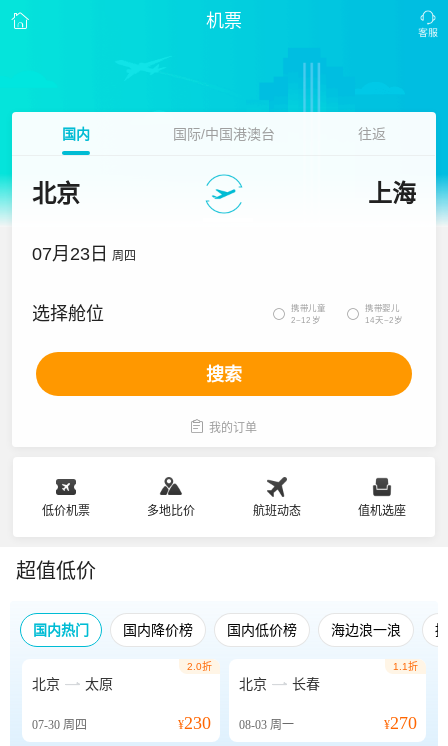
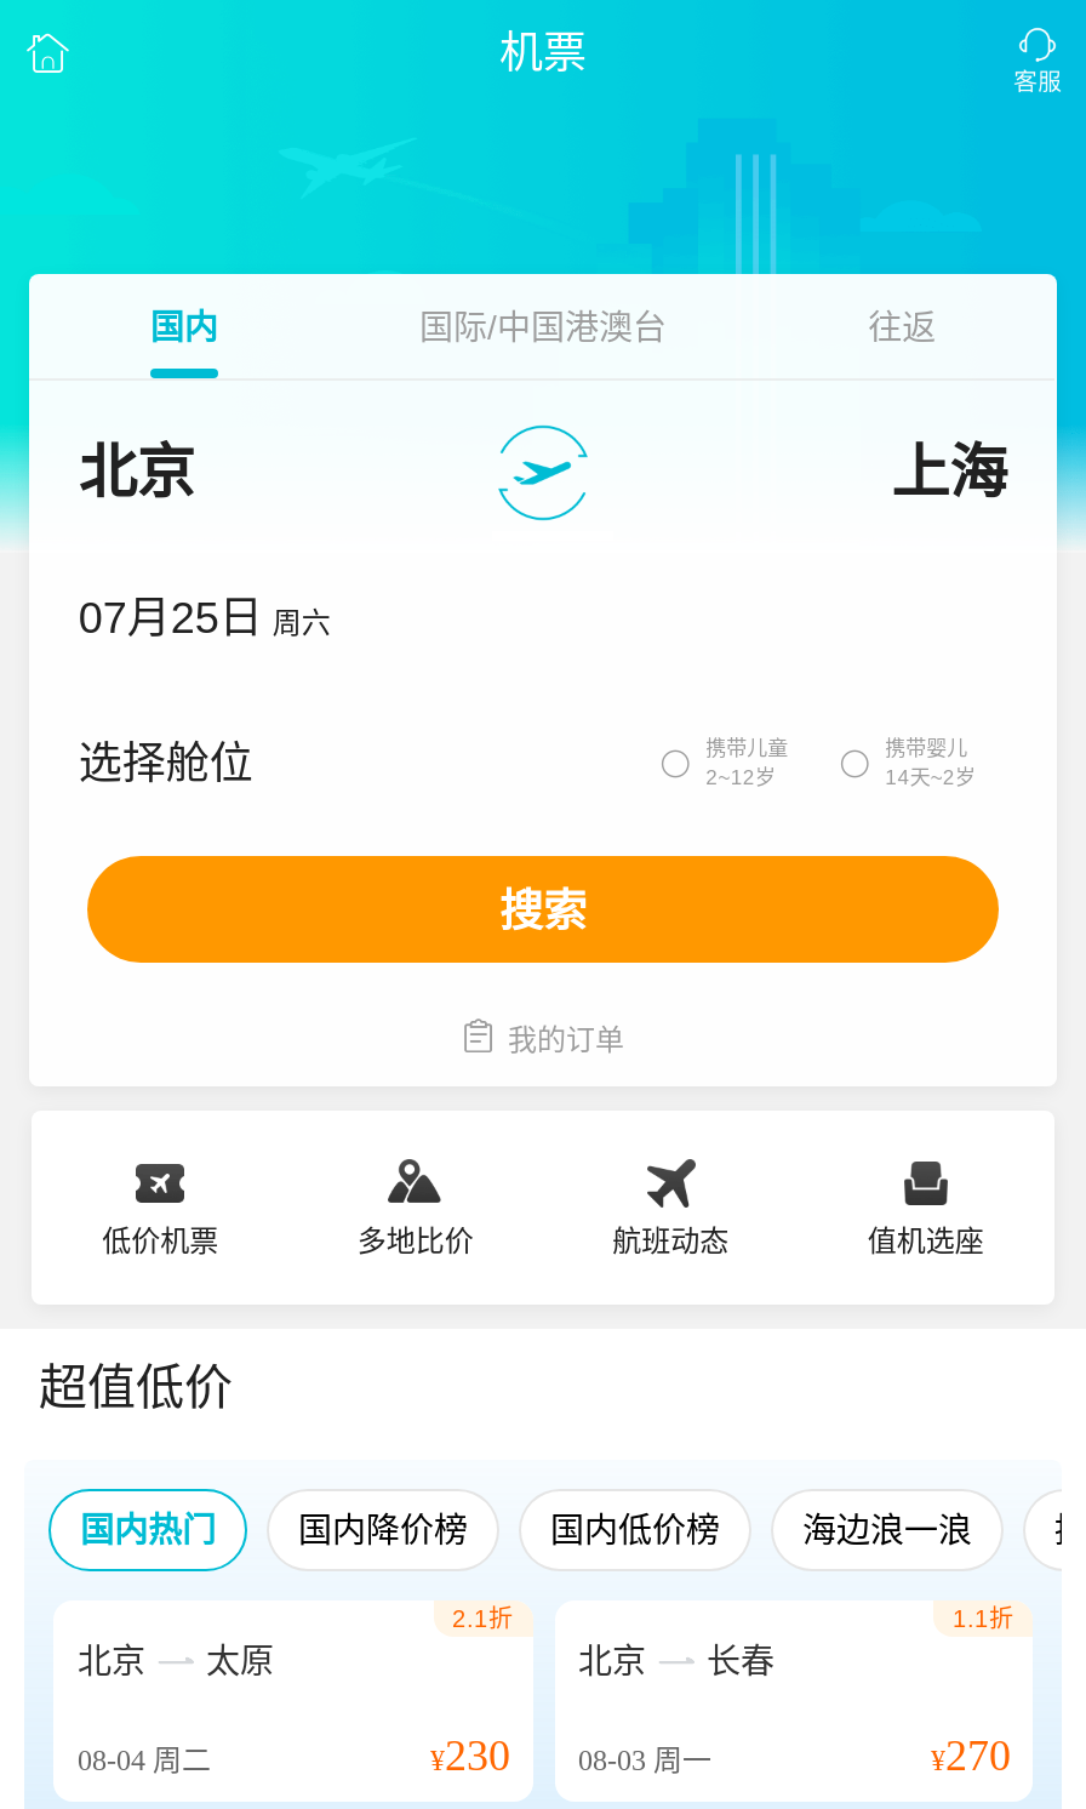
- 07月23日 周四
+ 07月25日 周六

- 2.0折
+ 2.1折

- 07-30周四
+ 08-04周二
